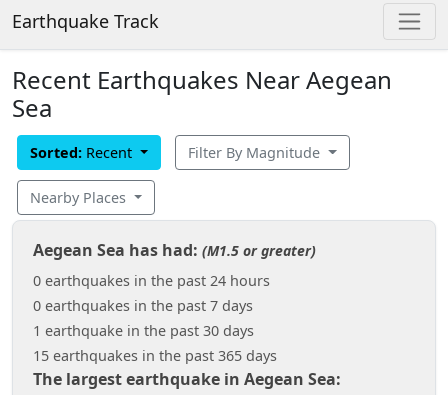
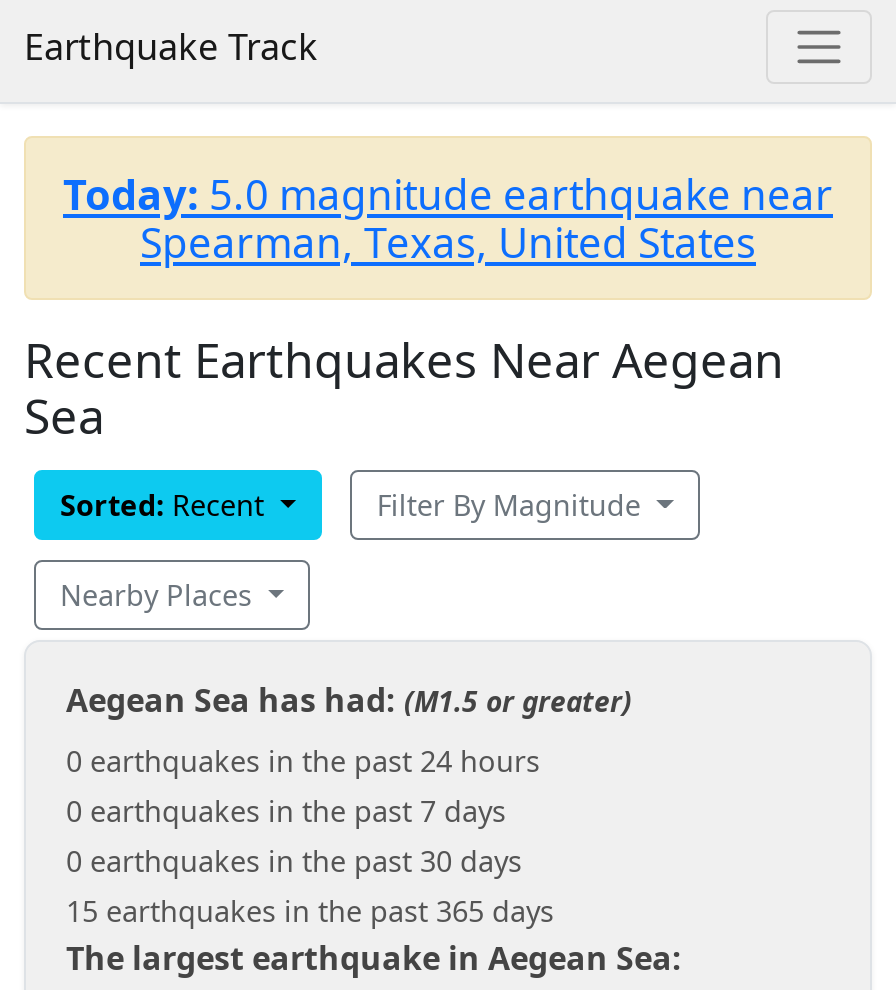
+ Today: 5.0 magnitude earthquake near
+ Spearman, Texas, United States

- 1 earthquake in the past 30 days
+ 0 earthquakes in the past 30 days
